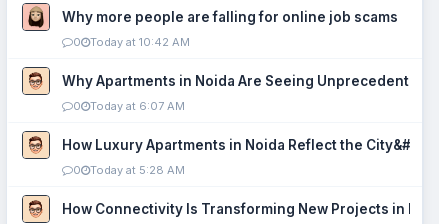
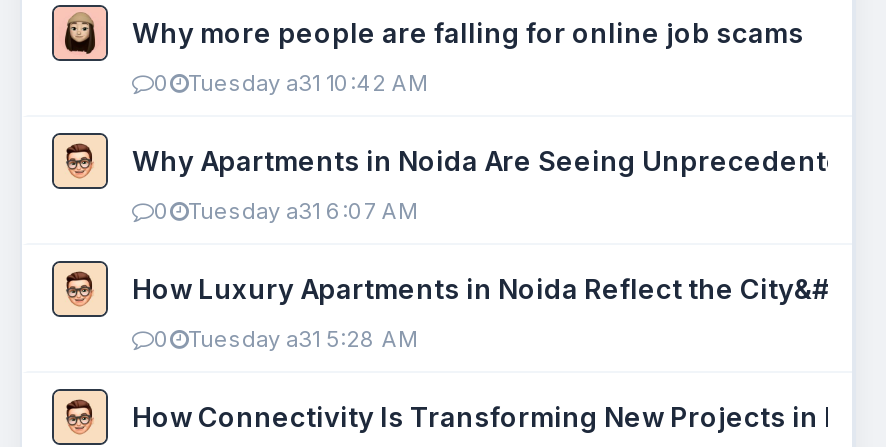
- 0 Today at 10:42 AM
+ 0 Tuesday a31 10:42 AM

- 0 Today at 6:07 AM
+ 0 Tuesday a31 6:07 AM

- 0 Today at 5:28 AM
+ 0 Tuesday a31 5:28 AM
